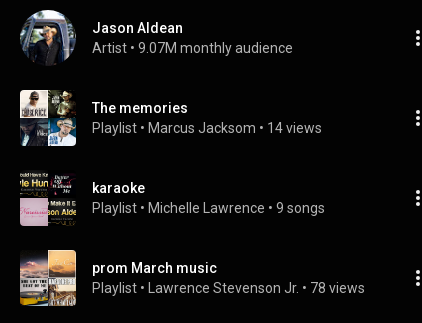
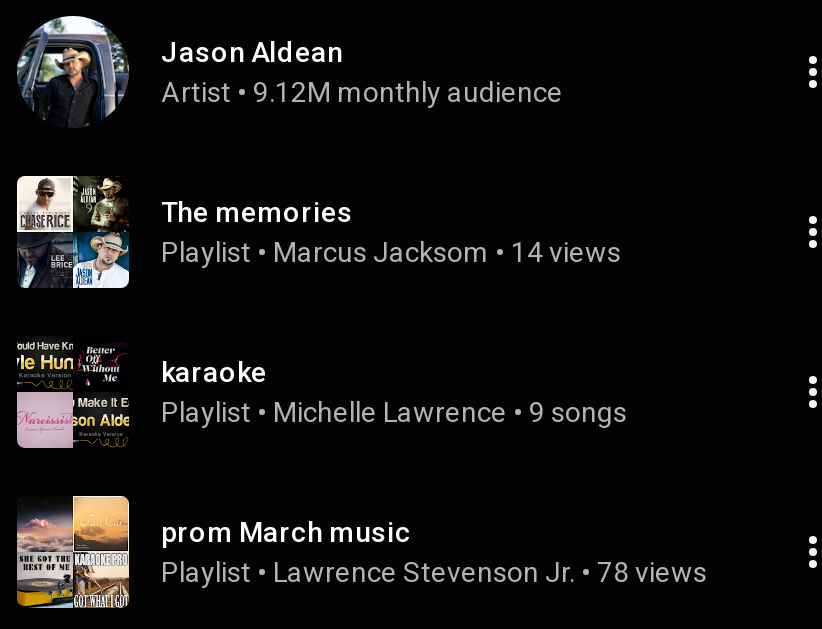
- Artist • 9.07M monthly audience
+ Artist • 9.12M monthly audience
